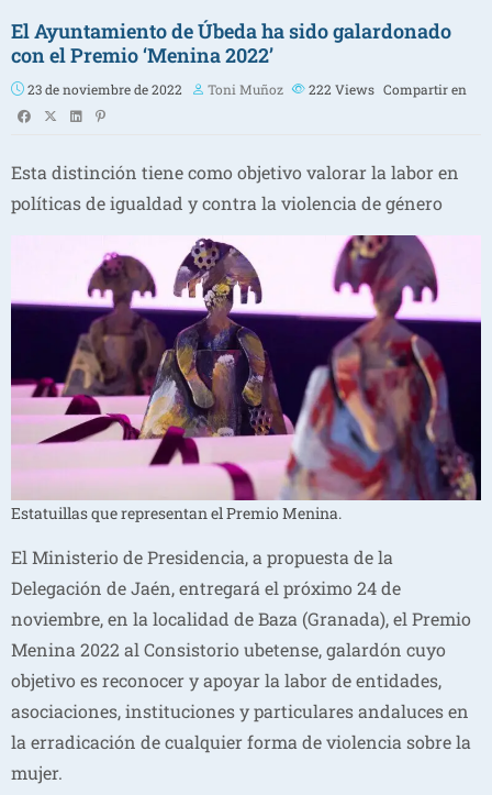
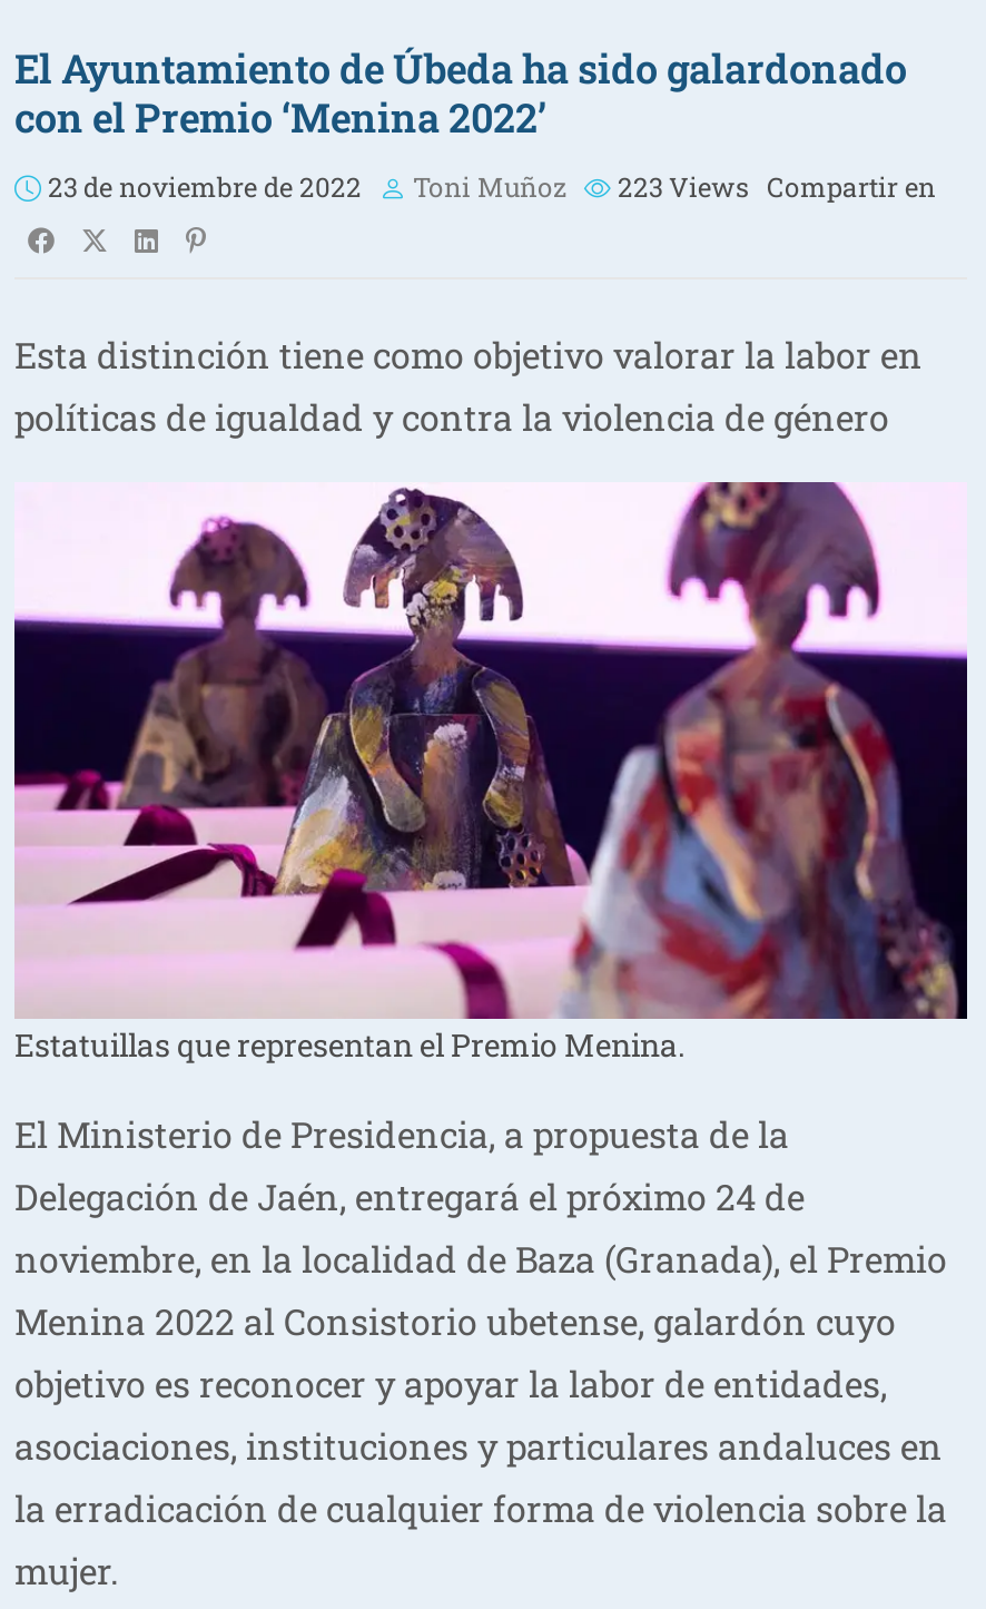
- 222 Views Compartir en
+ 223 Views Compartir en
